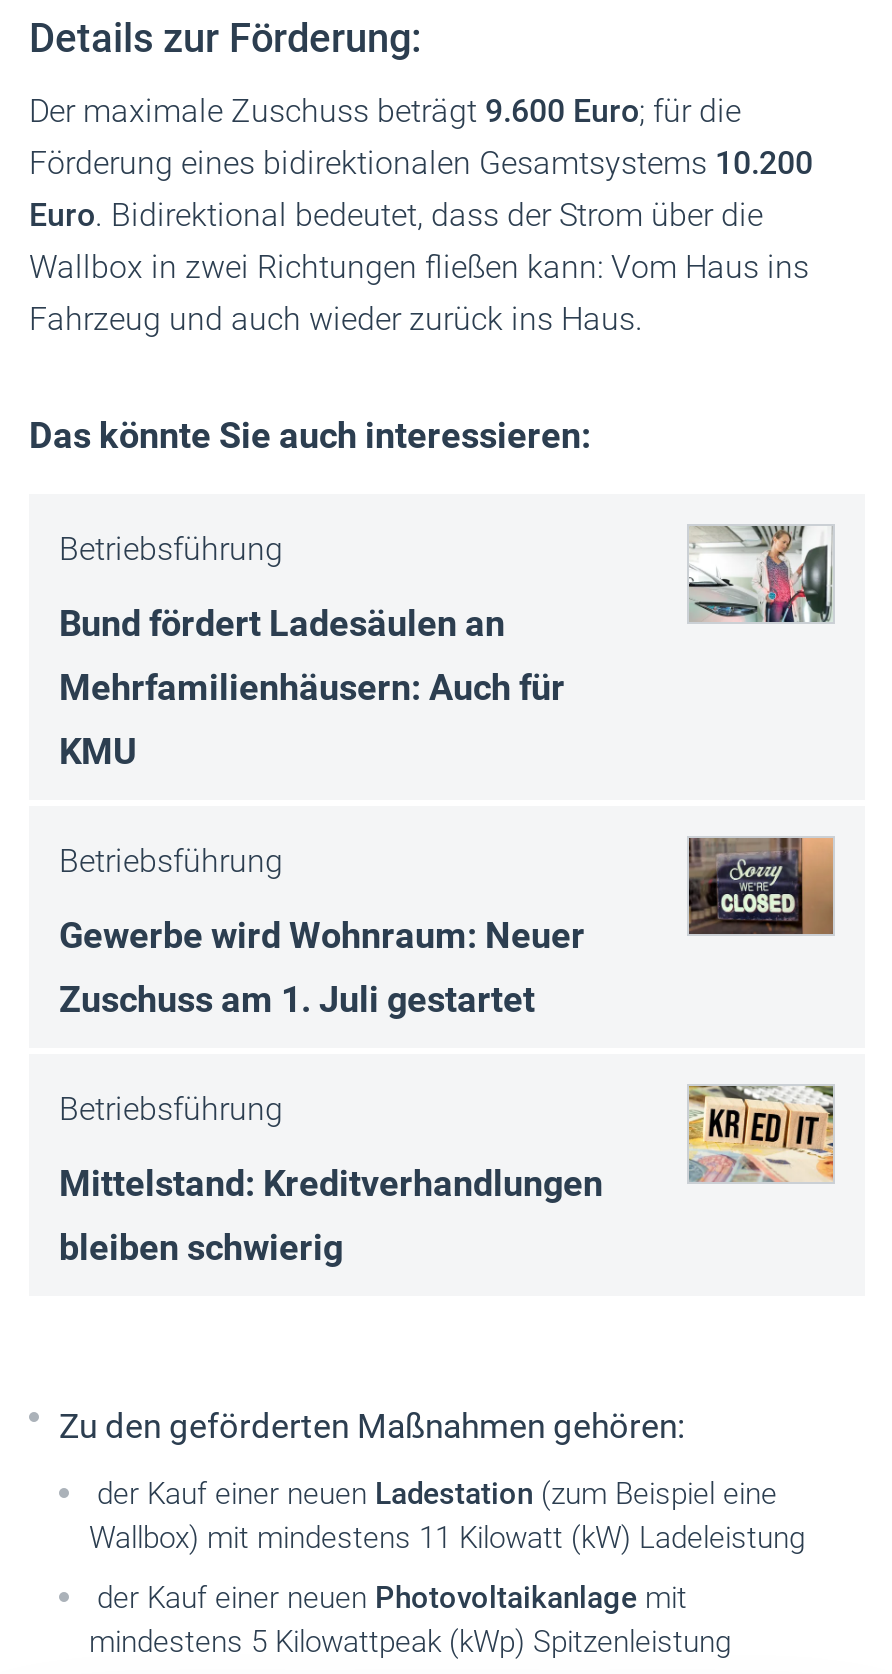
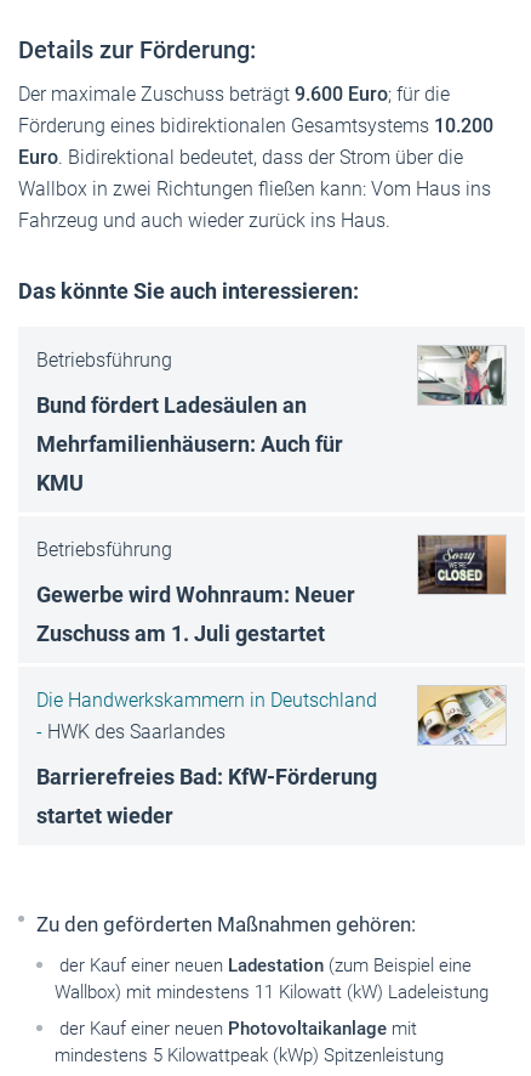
- Betriebsführung
+ Die Handwerkskammern in Deutschland
+ - HWK des Saarlandes

- [image]
+ [image]

- Mittelstand: Kreditverhandlungen
+ Barrierefreies Bad: KfW-Förderung

- bleiben schwierig
+ startet wieder
